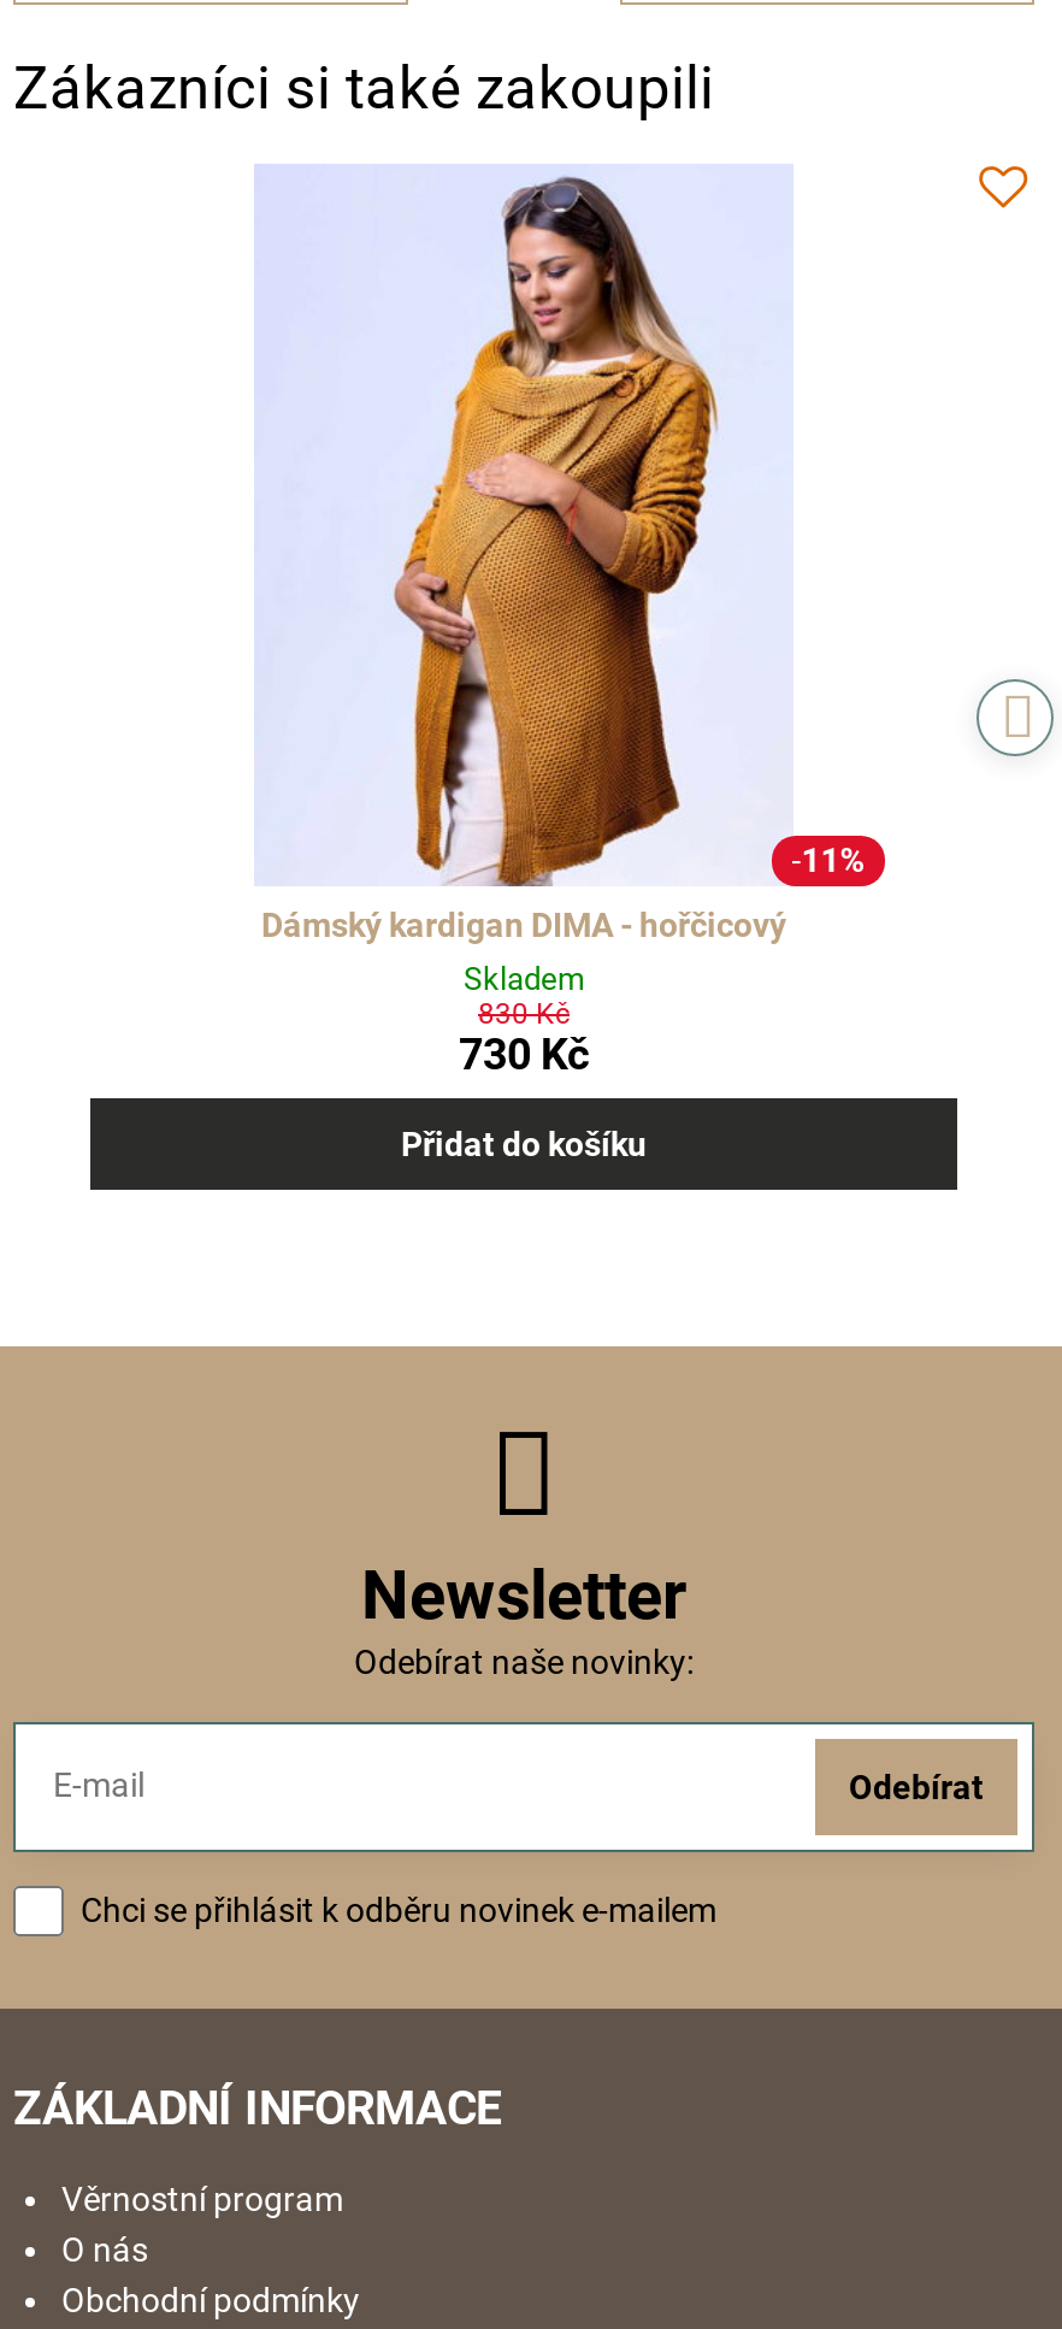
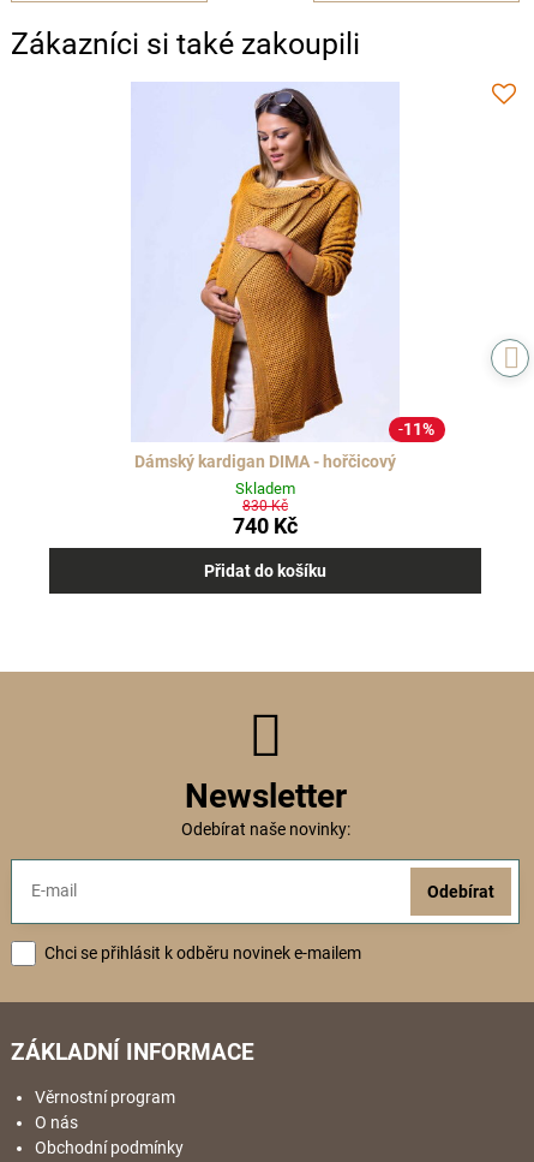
- 730 Kč
+ 740 Kč
